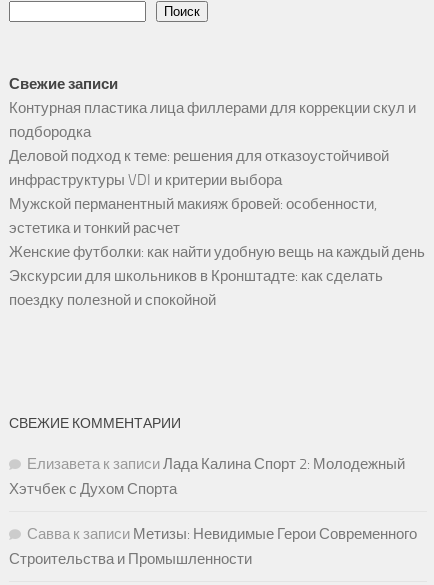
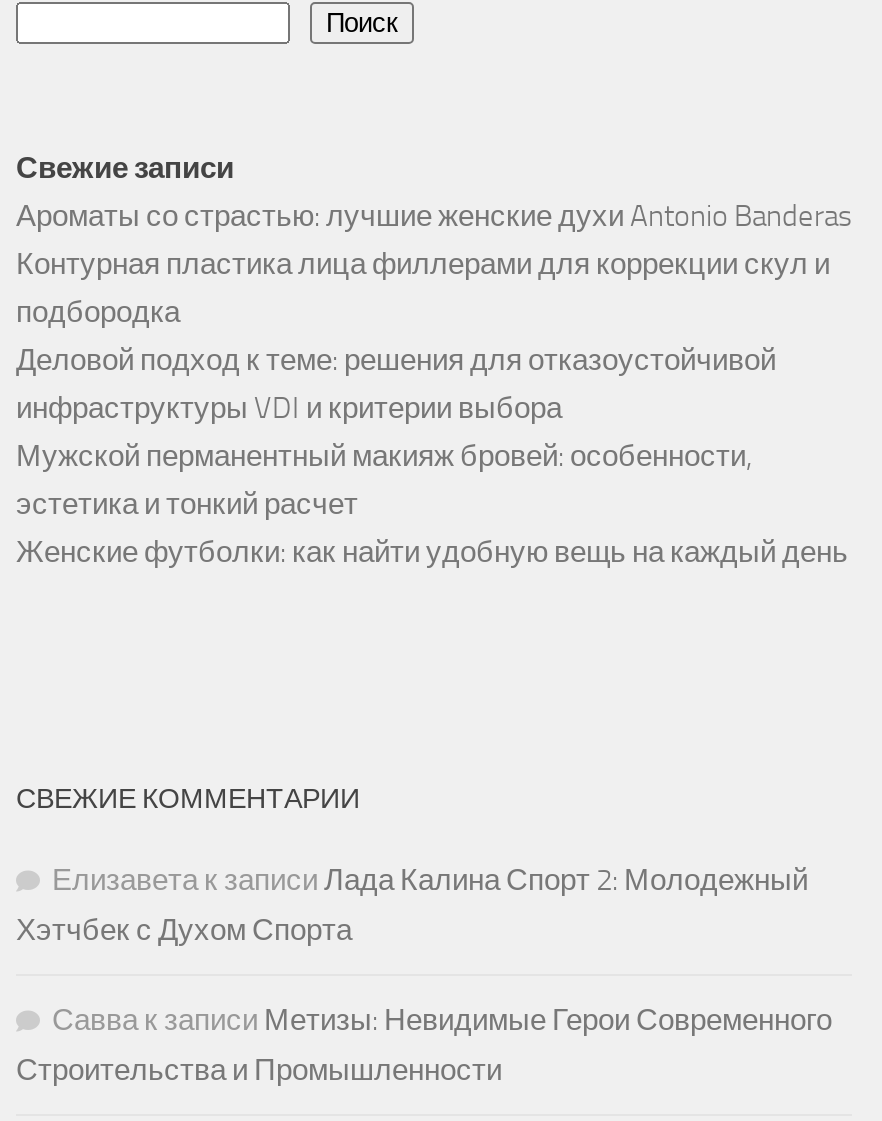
+ Ароматы со страстью: лучшие женские духи Antonio Banderas

moved down: Контурная пластика лица филлерами для коррекции скул и | подбородка | Деловой подход к теме: решения для отказоустойчивой | инфраструктуры VDI и критерии выбора | Мужской перманентный макияж бровей: особенности, | эстетика и тонкий расчет | Женские футболки: как найти удобную вещь на каждый день

- Экскурсии для школьников в Кронштадте: как сделать
- поездку полезной и спокойной
